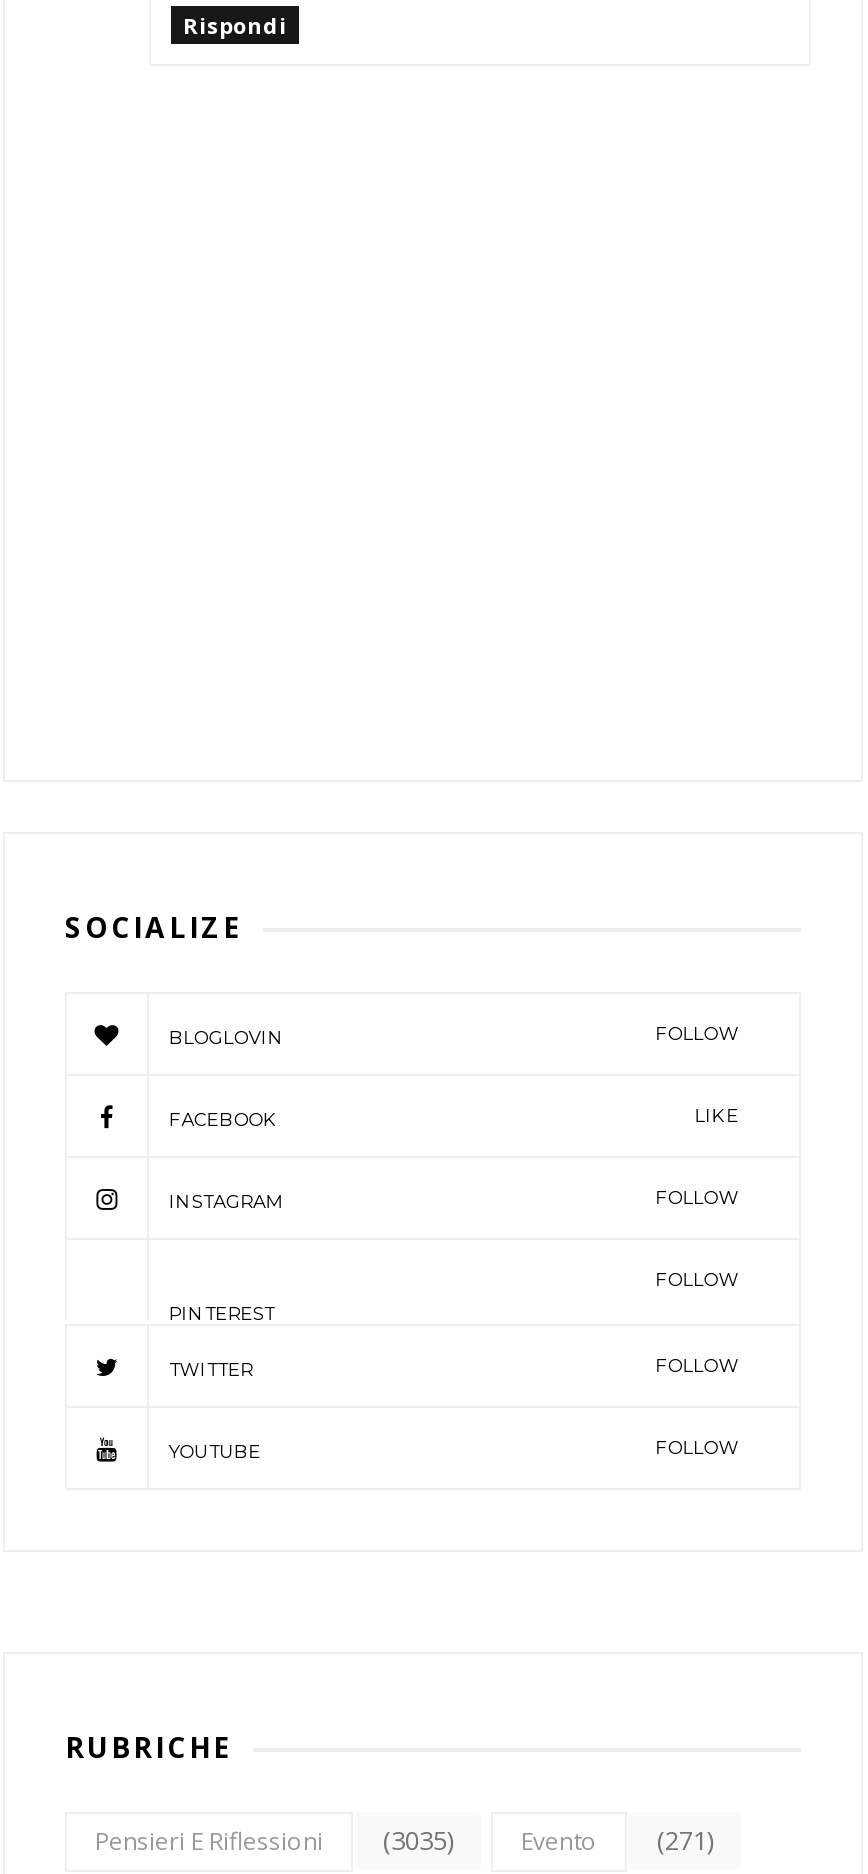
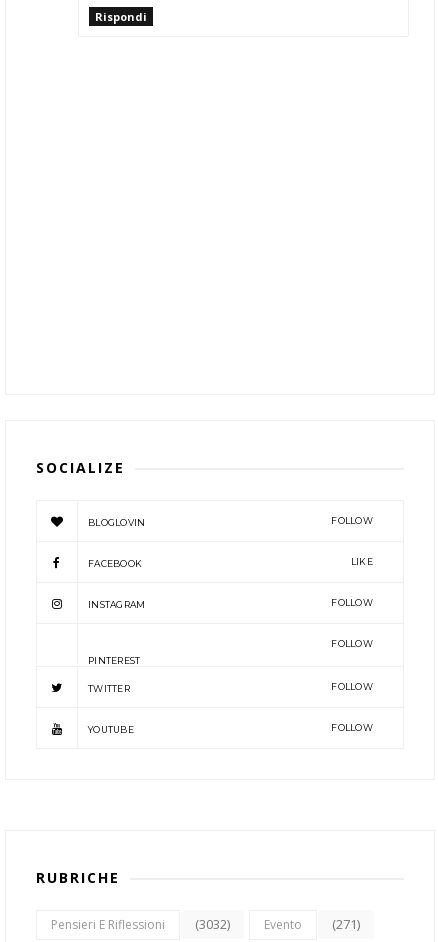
- Pensieri E Riflessioni (3035) Evento (271)
+ Pensieri E Riflessioni (3032) Evento (271)
